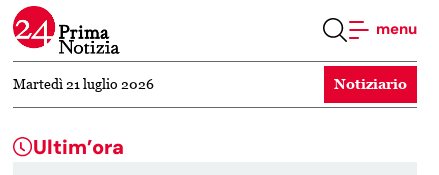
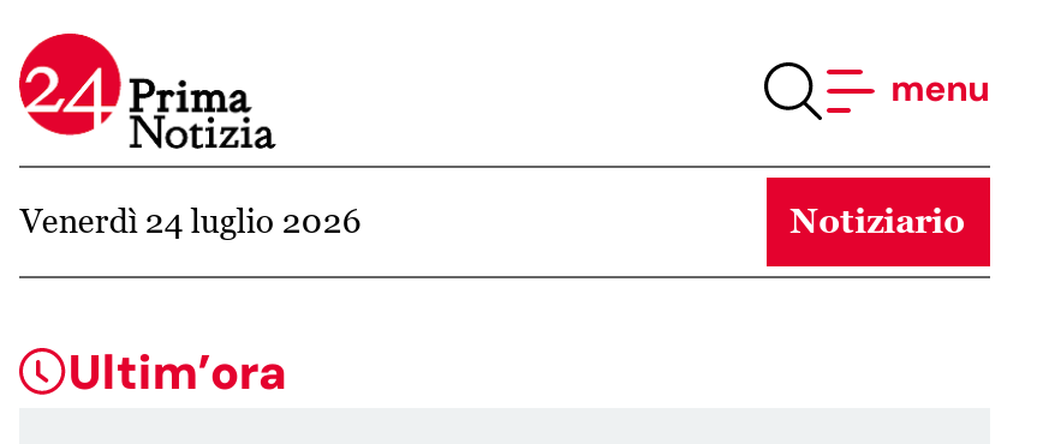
- Martedì 21 luglio 2026
+ Venerdì 24 luglio 2026
